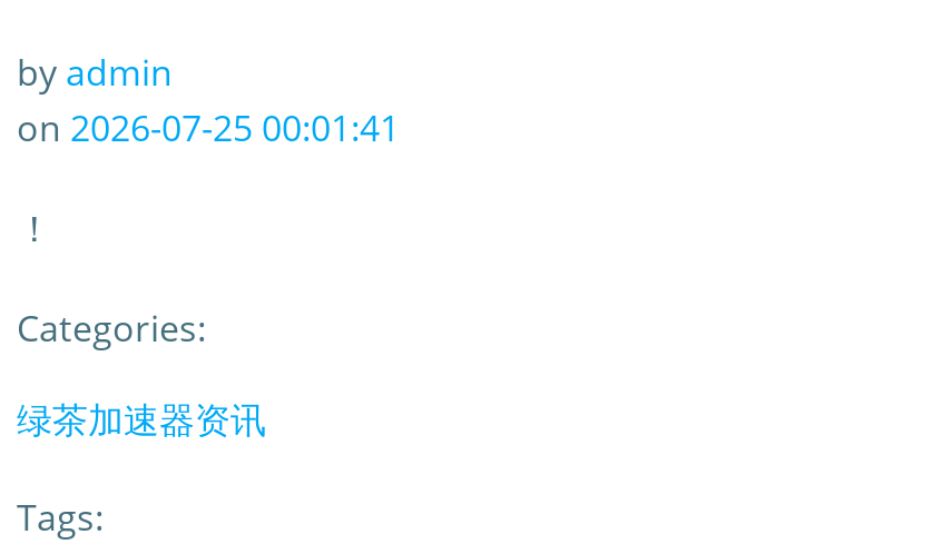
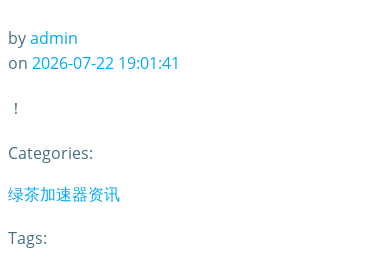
- on 2026-07-25 00:01:41
+ on 2026-07-22 19:01:41
